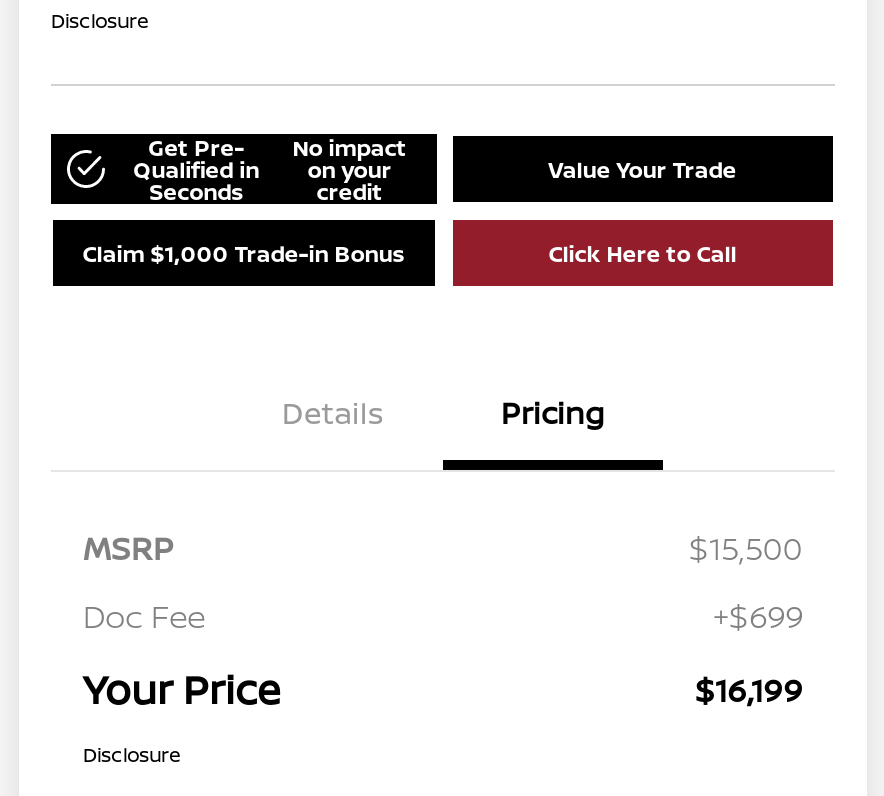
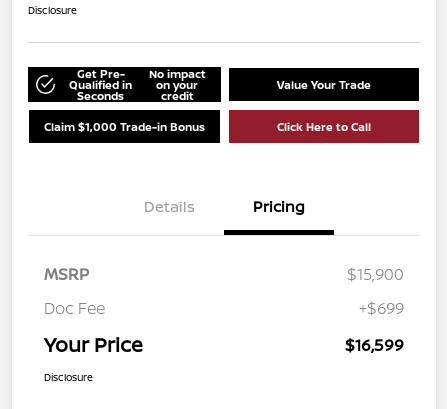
- $15,500
+ $15,900

- $16,199
+ $16,599
